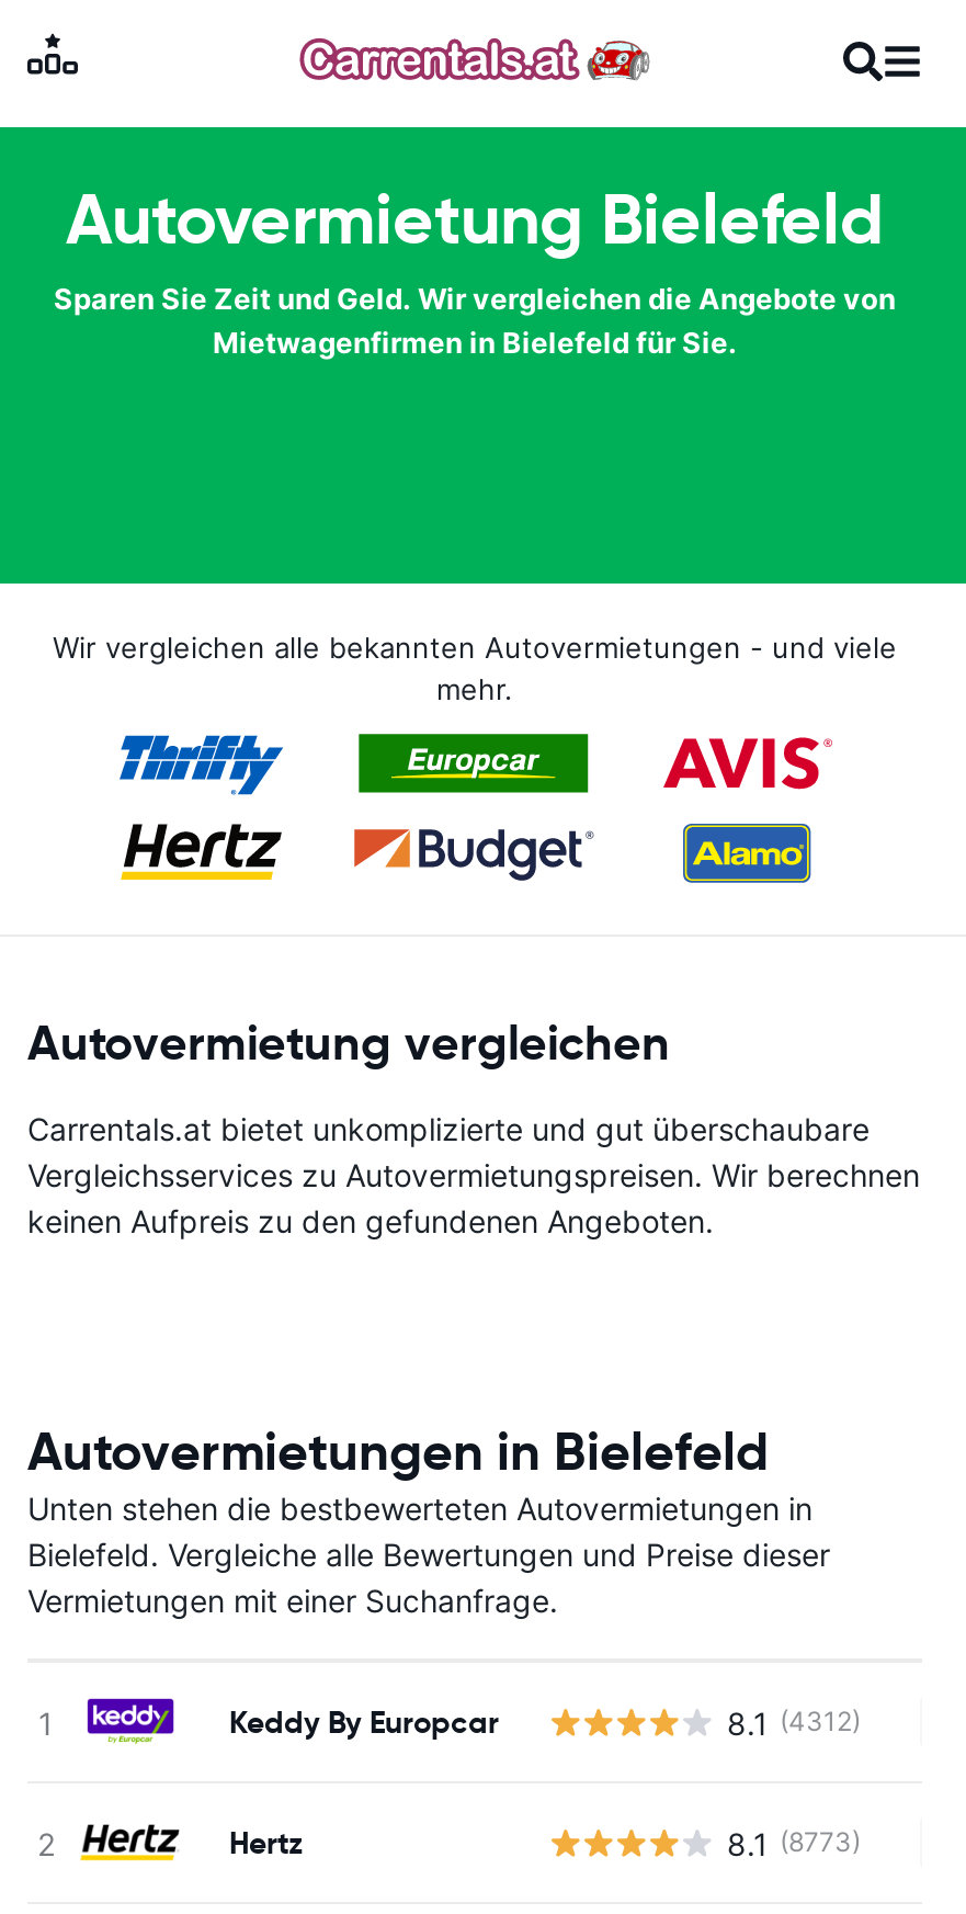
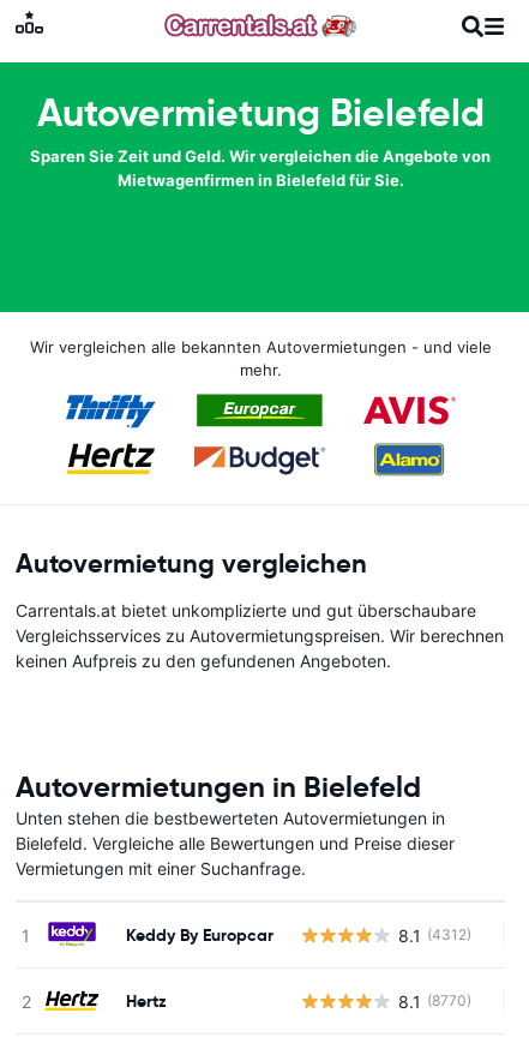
- 8.1 (8773)
+ 8.1 (8770)
